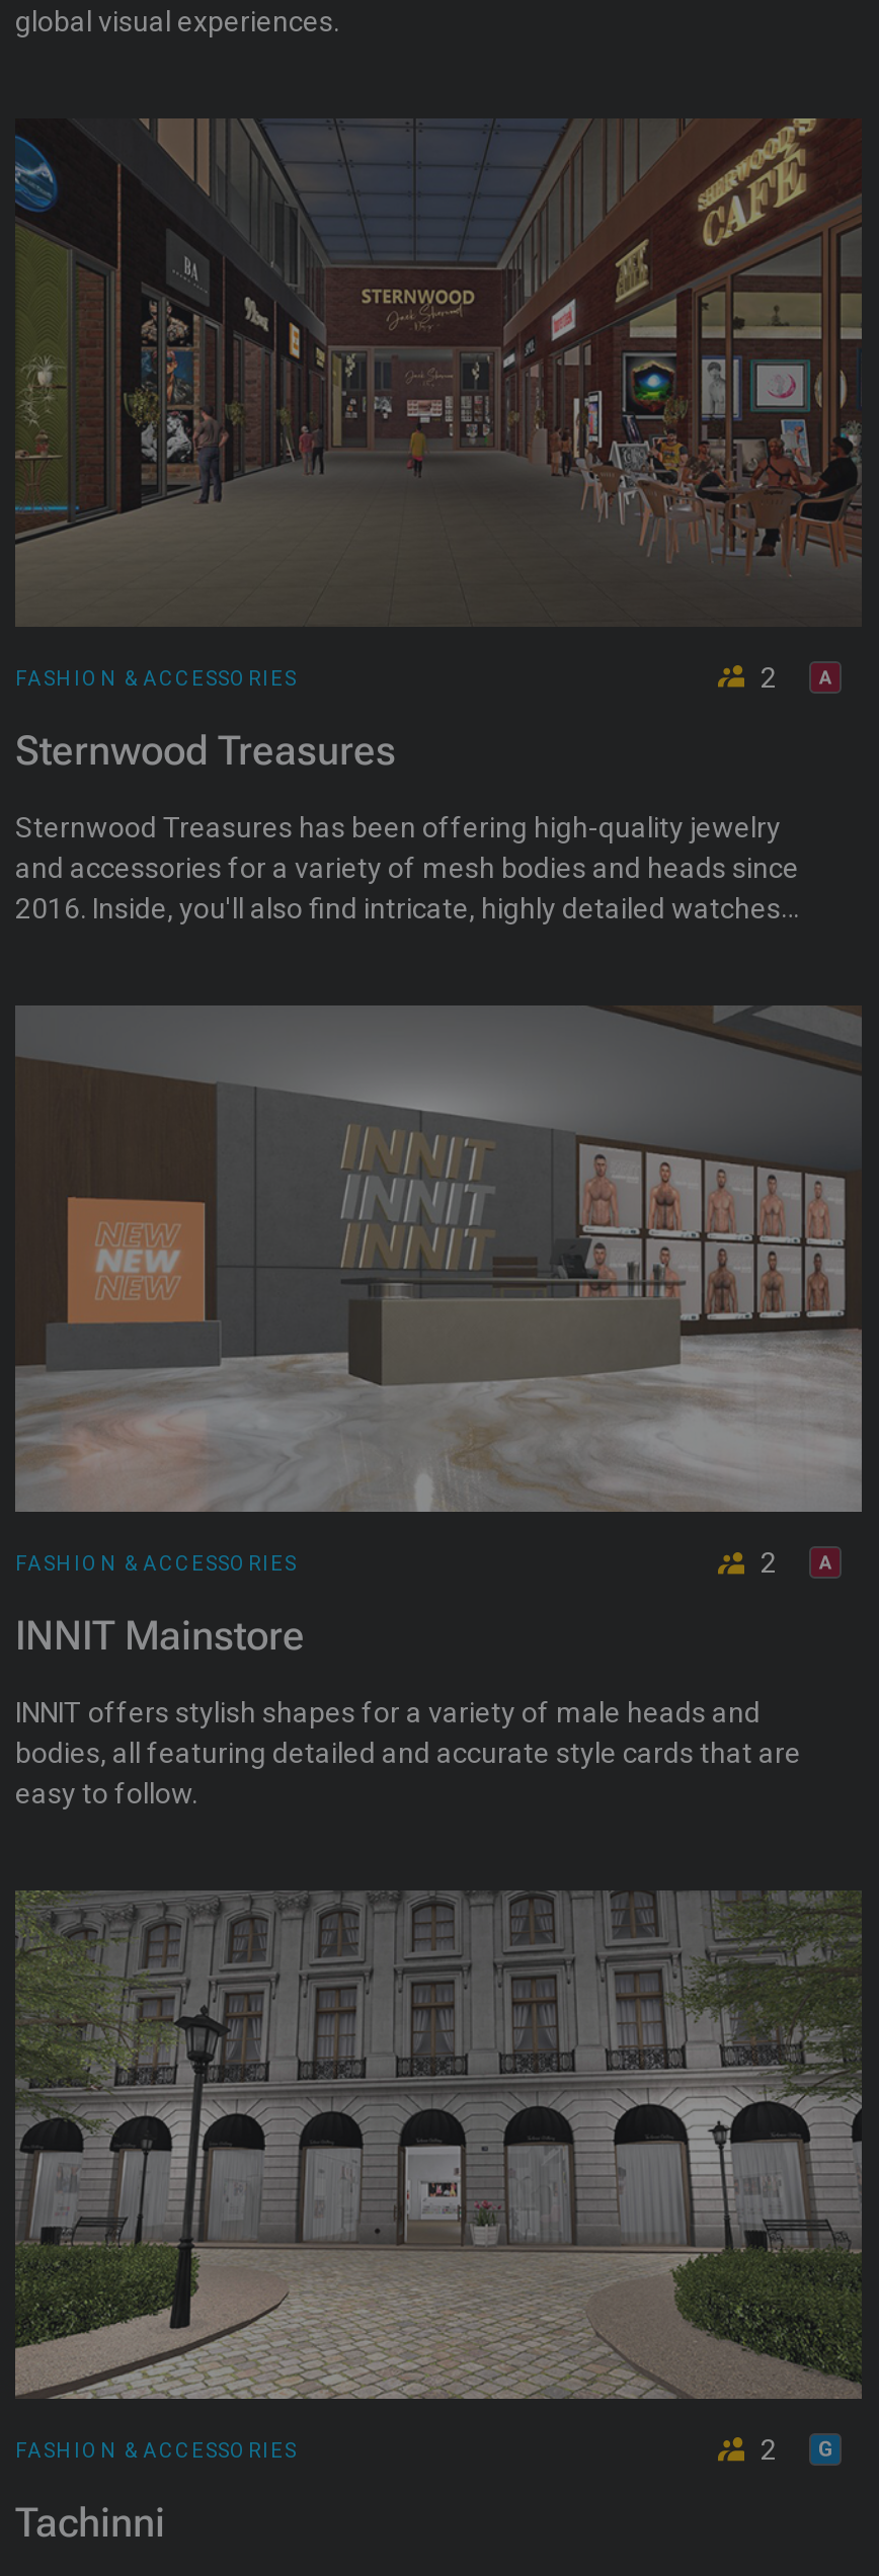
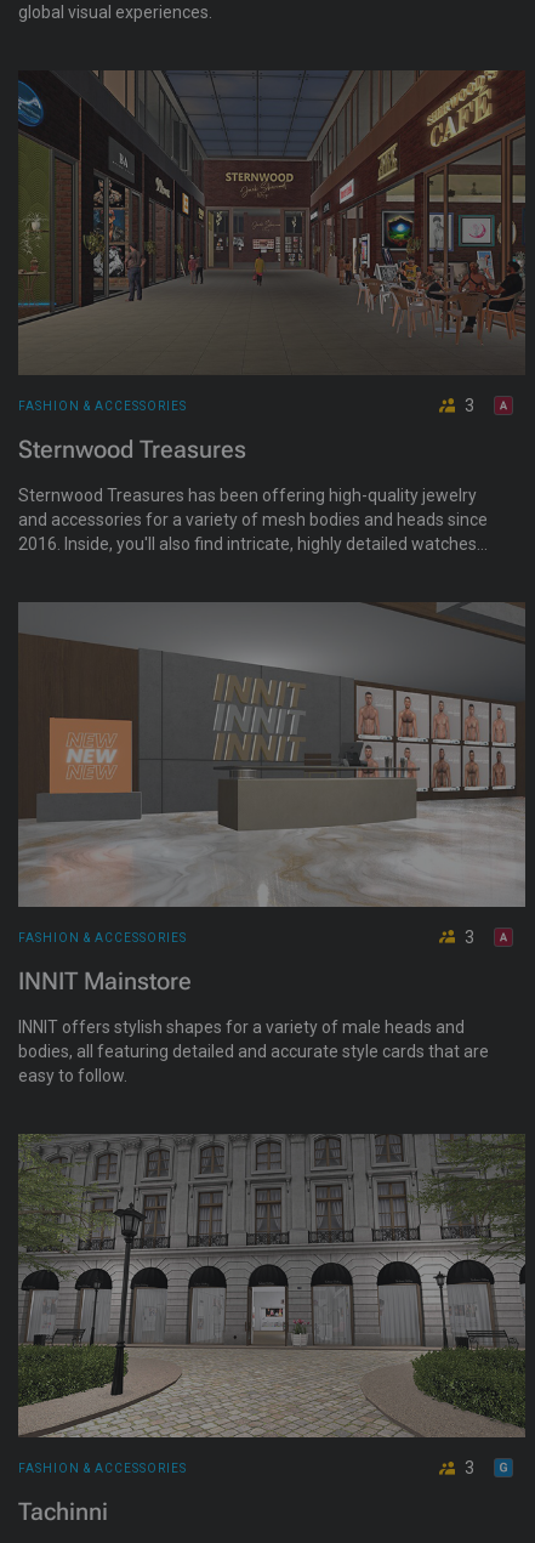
- 2
+ 3

- 2
+ 3

- 2
+ 3
